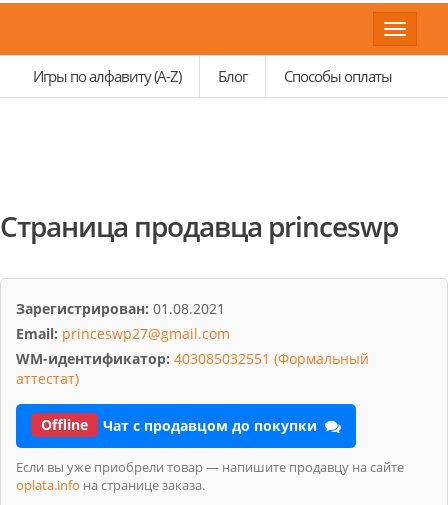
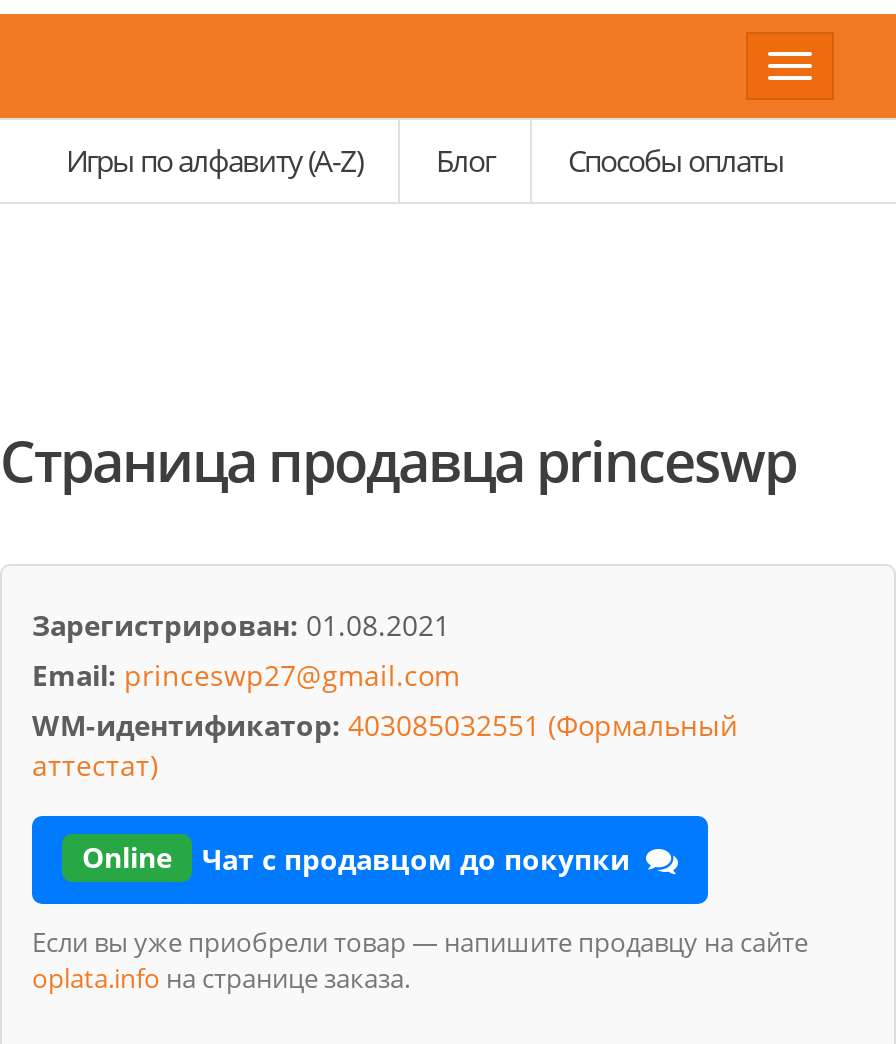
- Offline
+ Online
